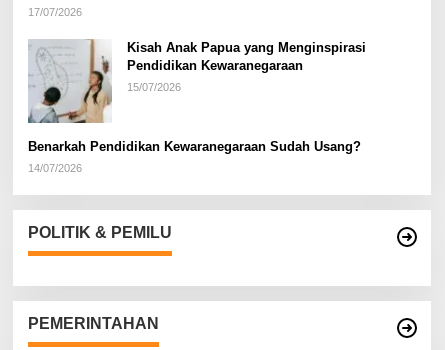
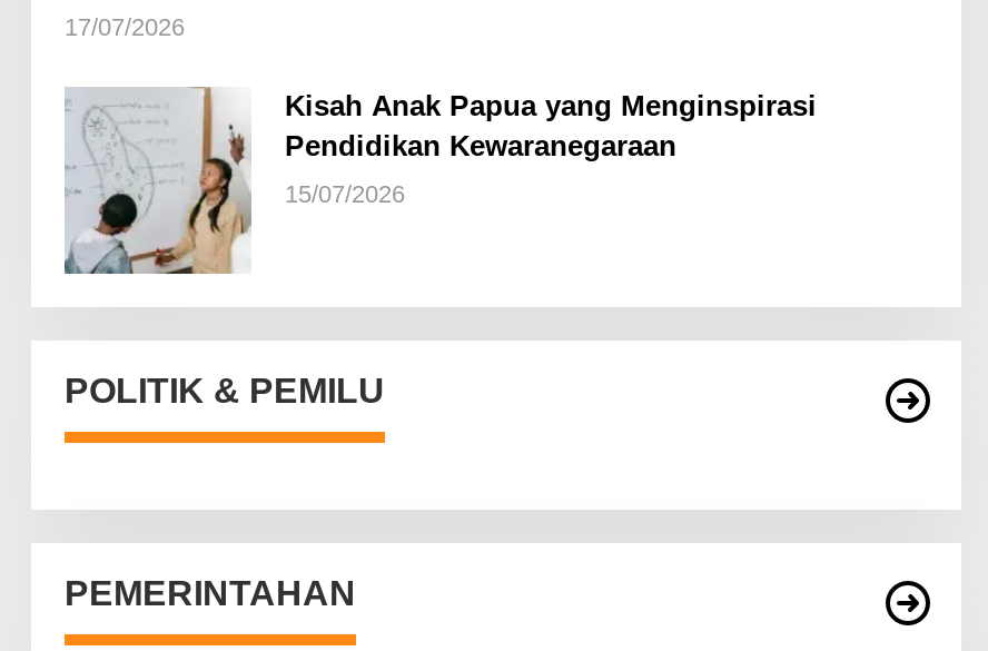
- Benarkah Pendidikan Kewaranegaraan Sudah Usang?
- 14/07/2026
